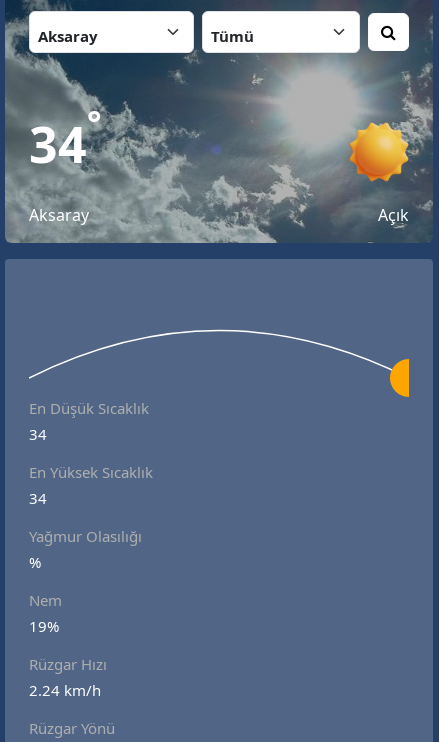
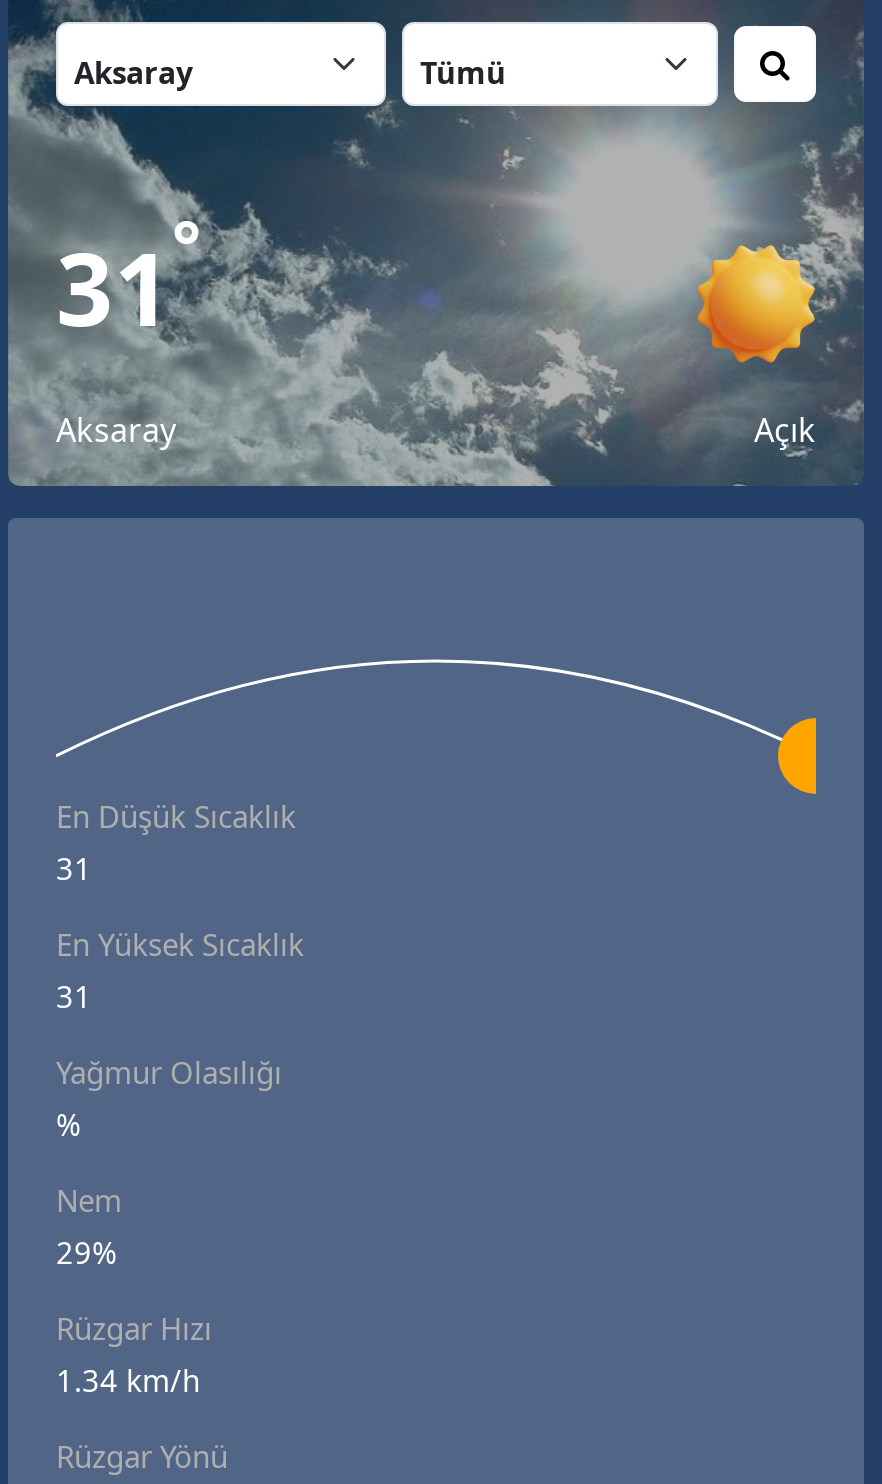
- 34°
+ 31°

- 34
+ 31

- 34
+ 31

- 19%
+ 29%

- 2.24 km/h
+ 1.34 km/h
